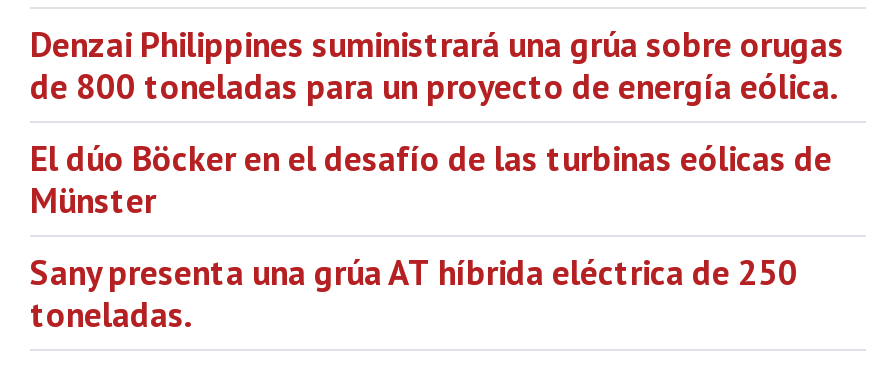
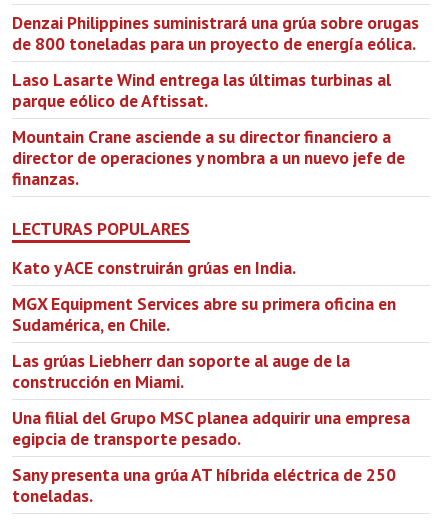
- El dúo Böcker en el desafío de las turbinas eólicas de
- Münster
+ Laso Lasarte Wind entrega las últimas turbinas al
+ parque eólico de Aftissat.
+ Mountain Crane asciende a su director financiero a
+ director de operaciones y nombra a un nuevo jefe de
+ finanzas.
+ LECTURAS POPULARES
+ Kato y ACE construirán grúas en India.
+ MGX Equipment Services abre su primera oficina en
+ Sudamérica, en Chile.
+ Las grúas Liebherr dan soporte al auge de la
+ construcción en Miami.
+ Una filial del Grupo MSC planea adquirir una empresa
+ egipcia de transporte pesado.
